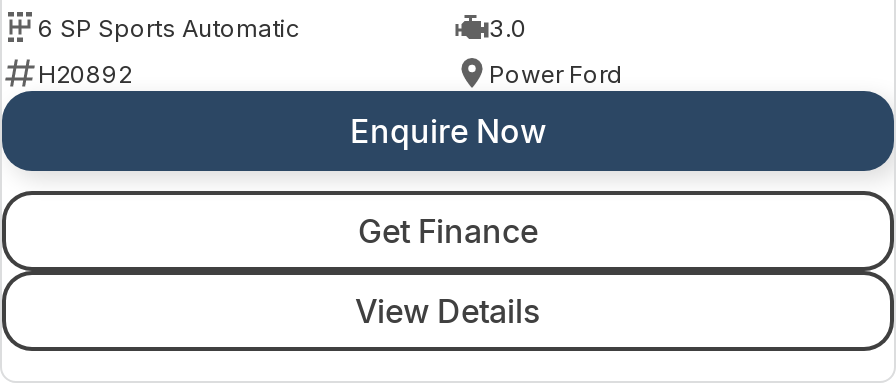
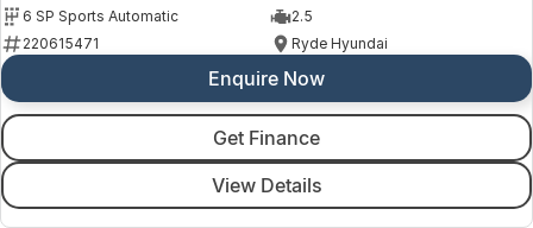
- 3.0
+ 2.5

- H20892
- Power Ford
+ 220615471
+ Ryde Hyundai
